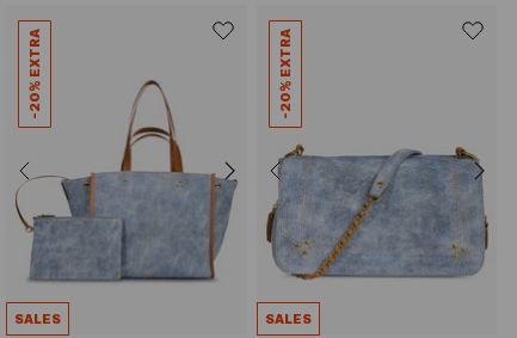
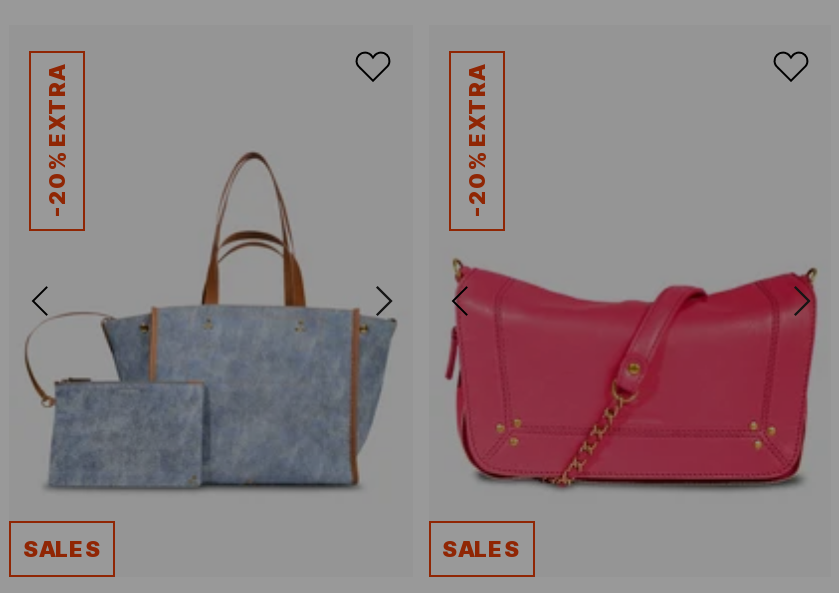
- [image]
+ [image]
